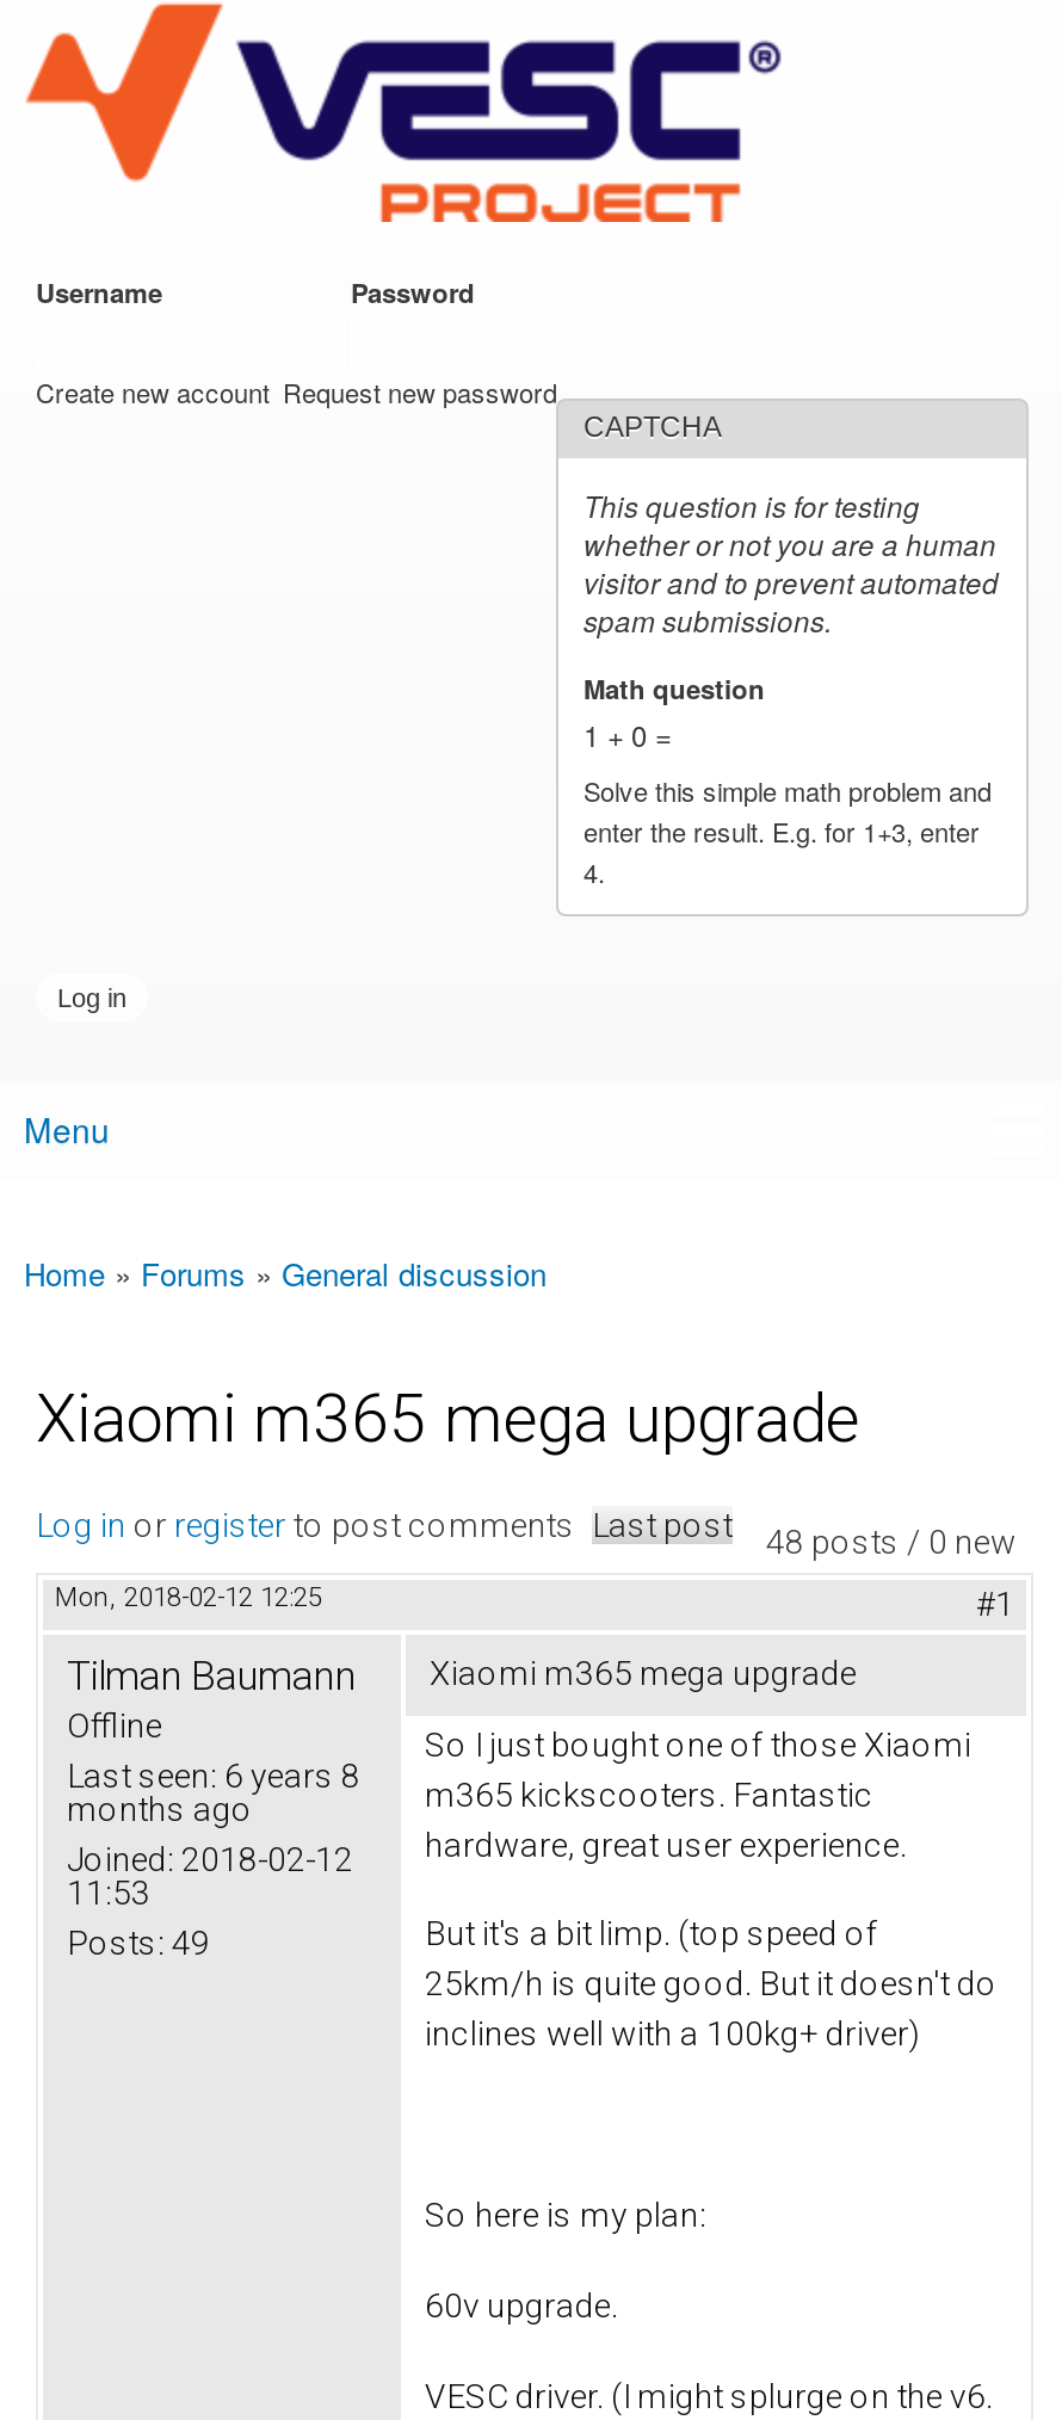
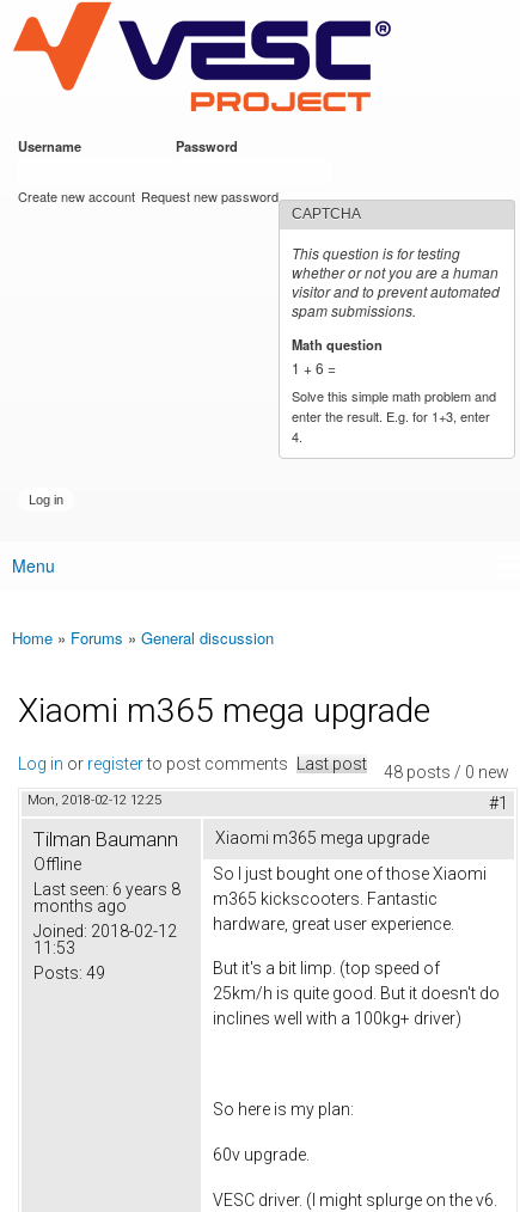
- 1 + 0 =
+ 1 + 6 =
